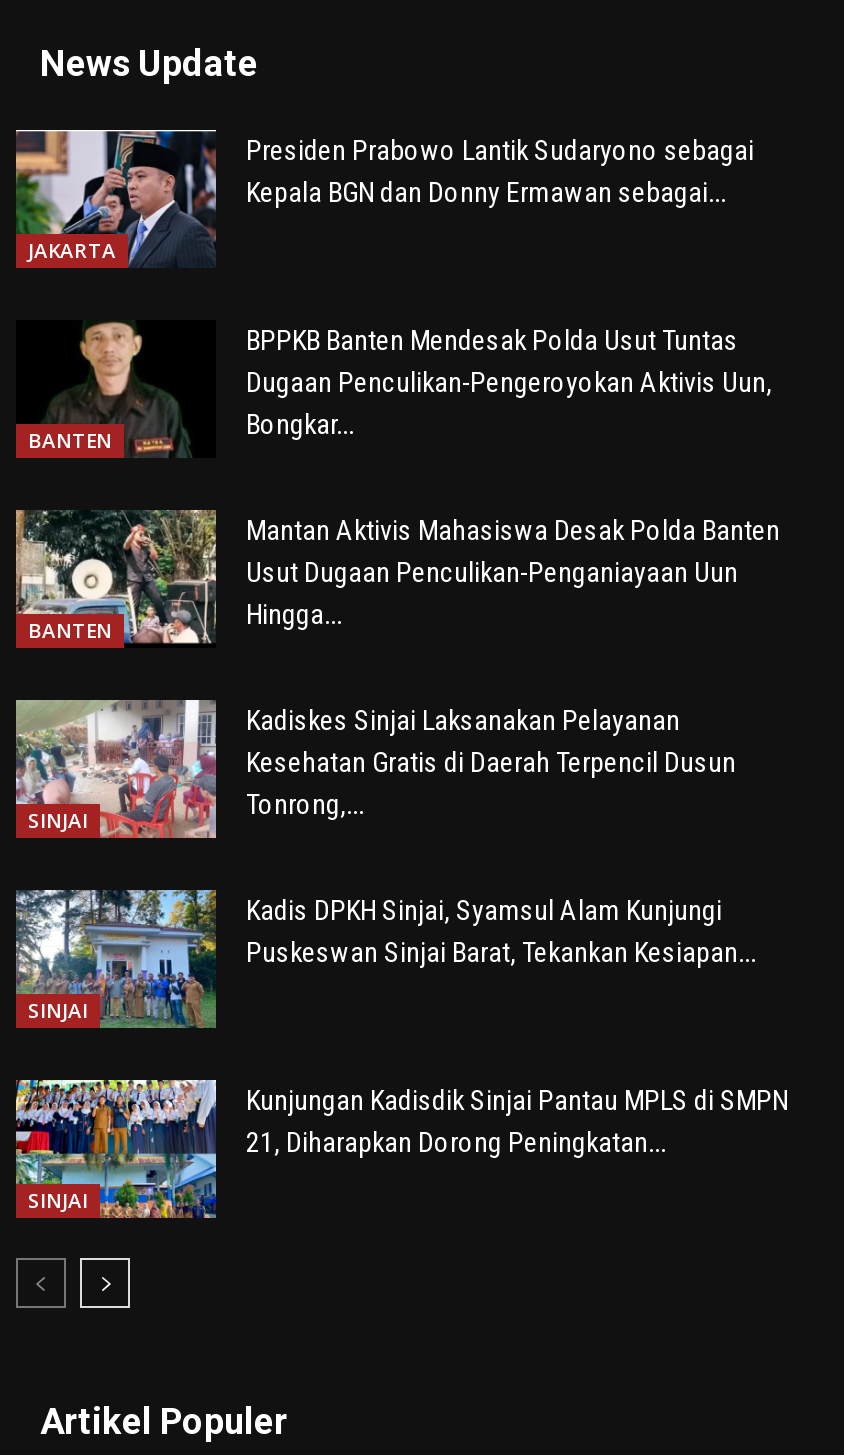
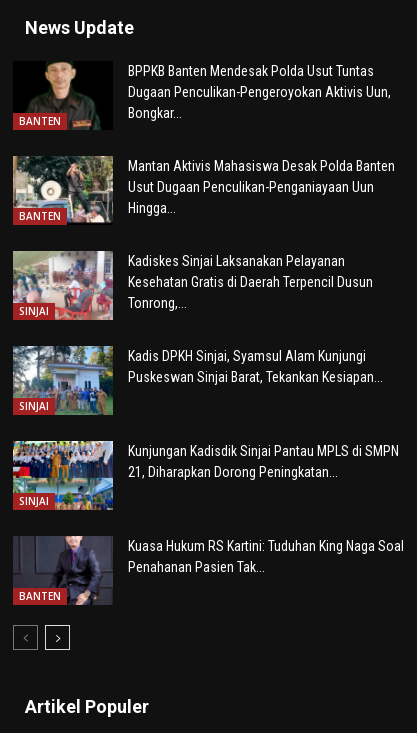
- [image]
- JAKARTA

- Presiden Prabowo Lantik Sudaryono sebagai
- Kepala BGN dan Donny Ermawan sebagai...

moved up: [image] | BANTEN | BPPKB Banten Mendesak Polda Usut Tuntas | ... | Kunjungan Kadisdik Sinjai Pantau MPLS di SMPN | 21, Diharapkan Dorong Peningkatan...

+ [image]
+ BANTEN

+ Kuasa Hukum RS Kartini: Tuduhan King Naga Soal
+ Penahanan Pasien Tak...
